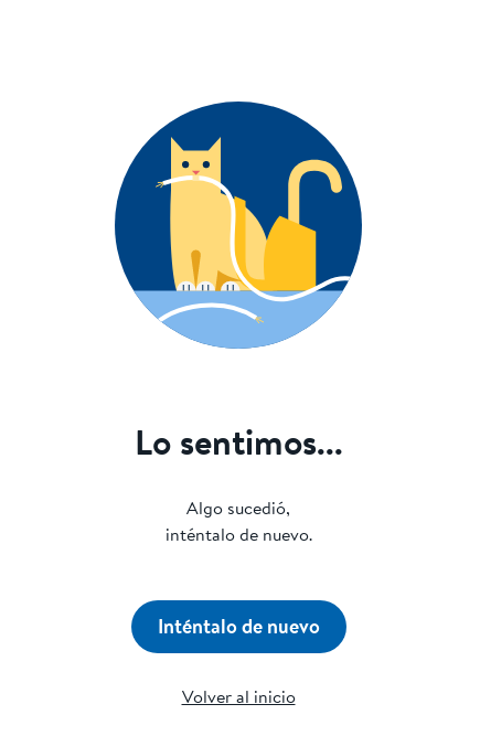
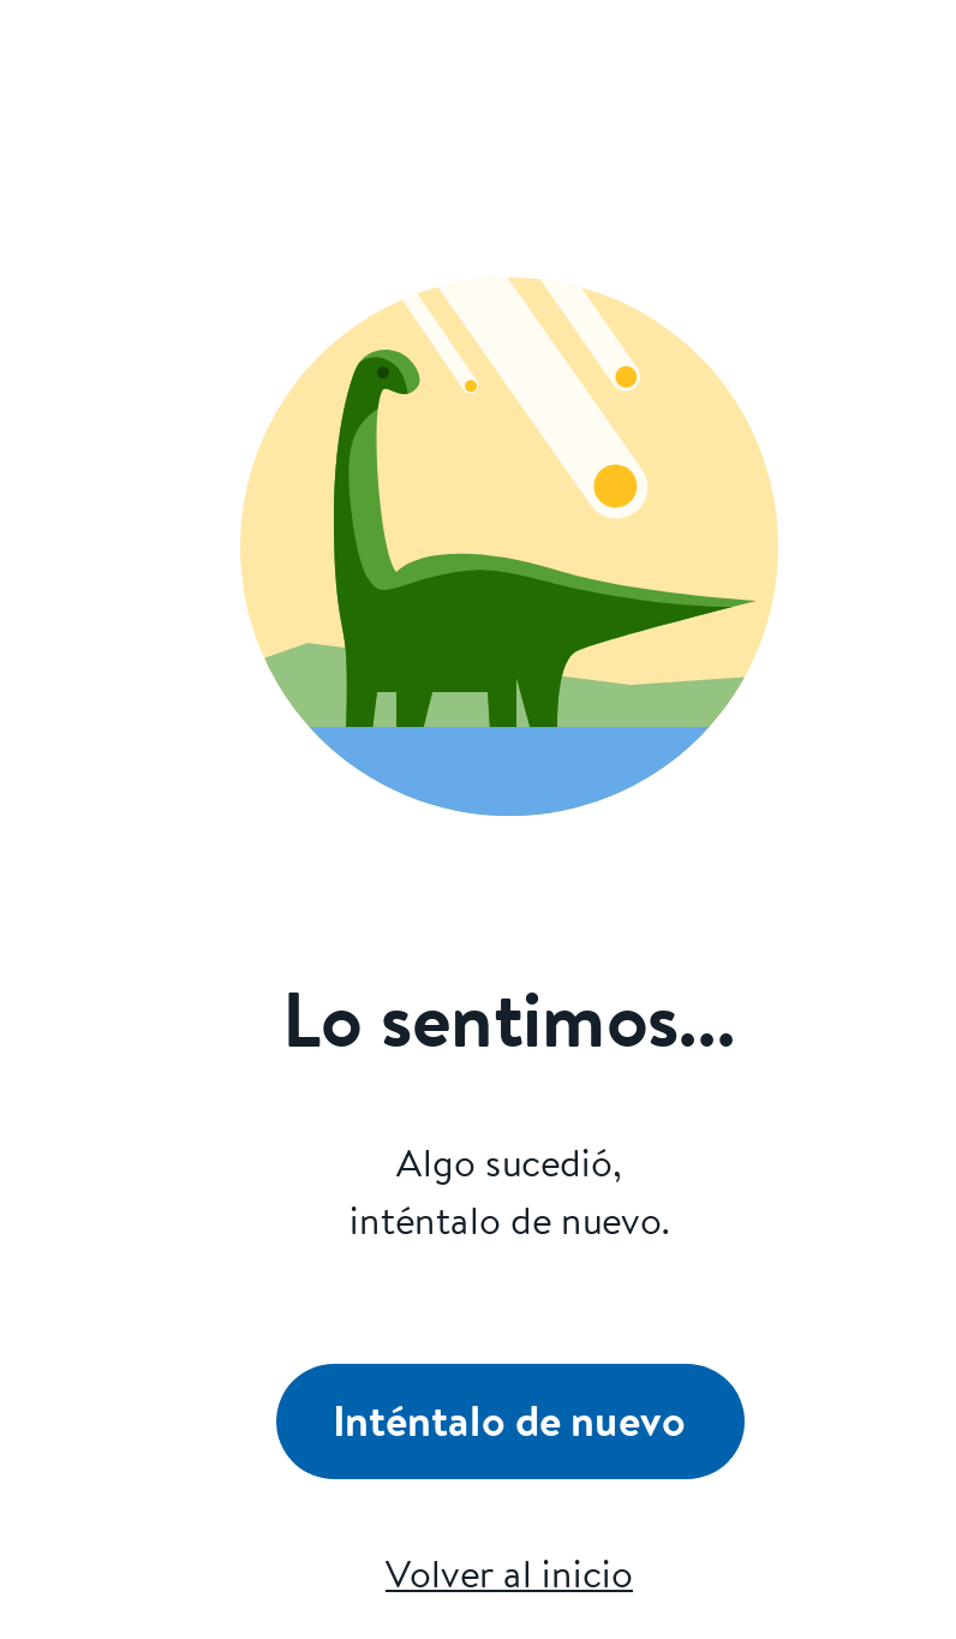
- [image]
+ [image]
